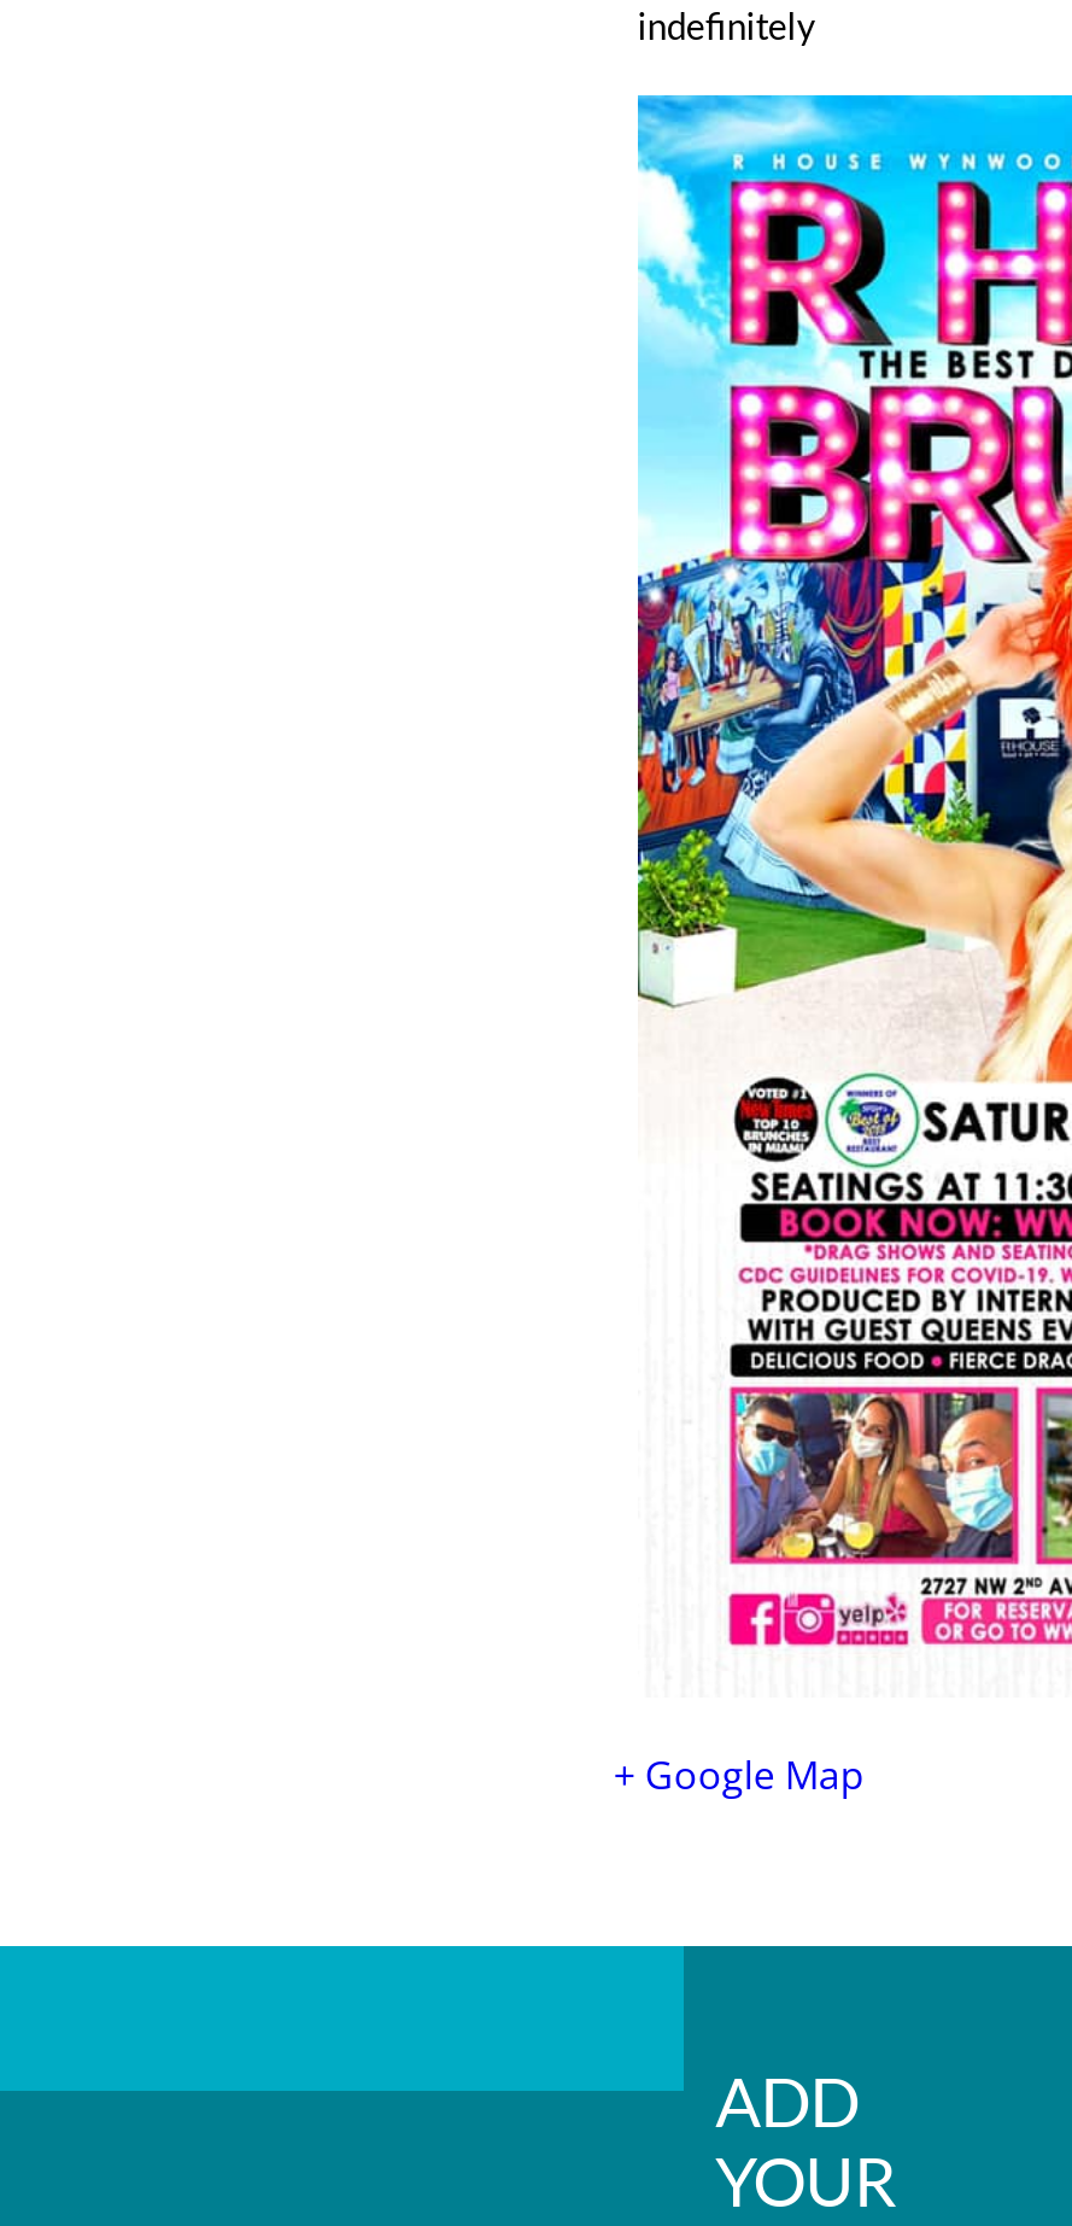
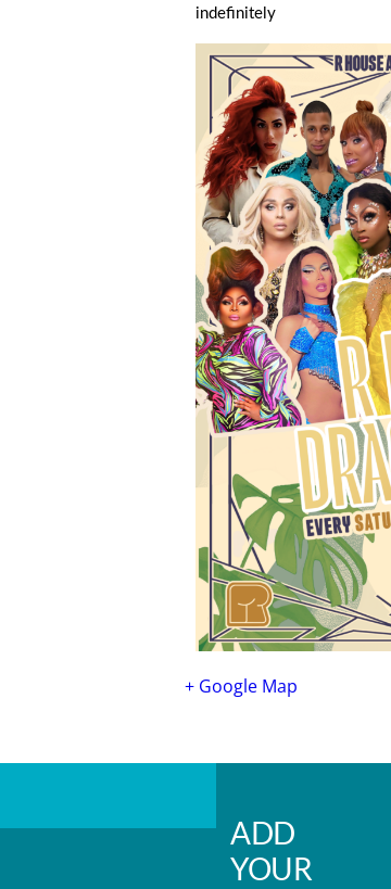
- [image]
+ [image]
